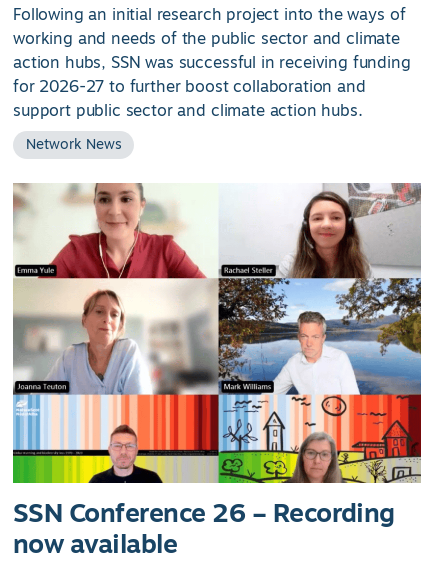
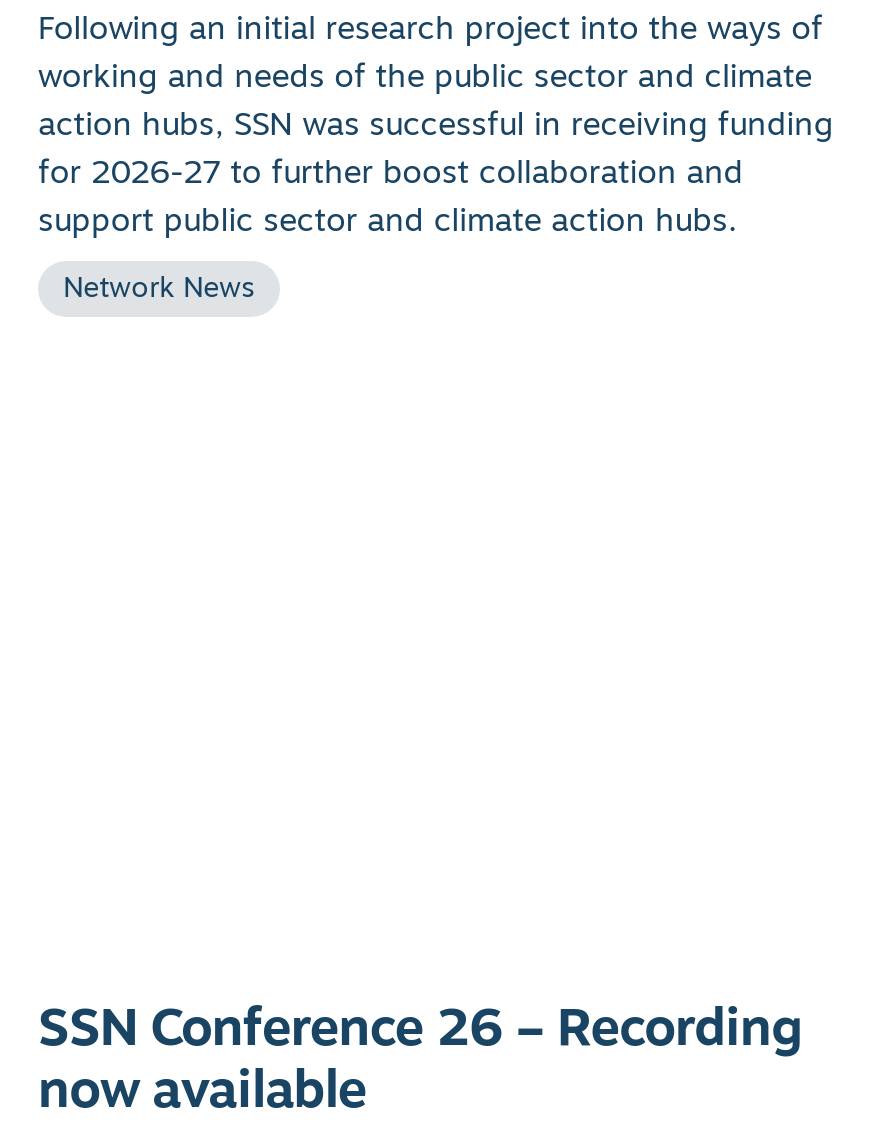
- [image]
